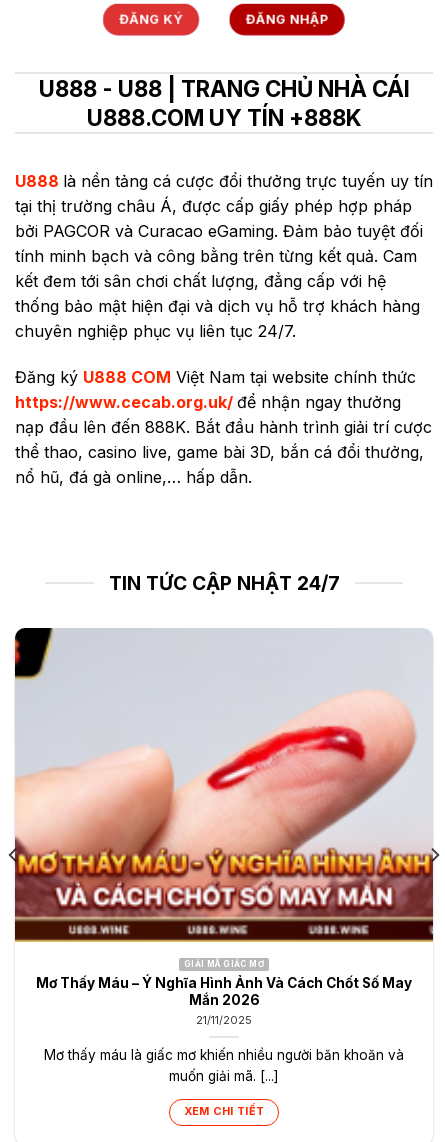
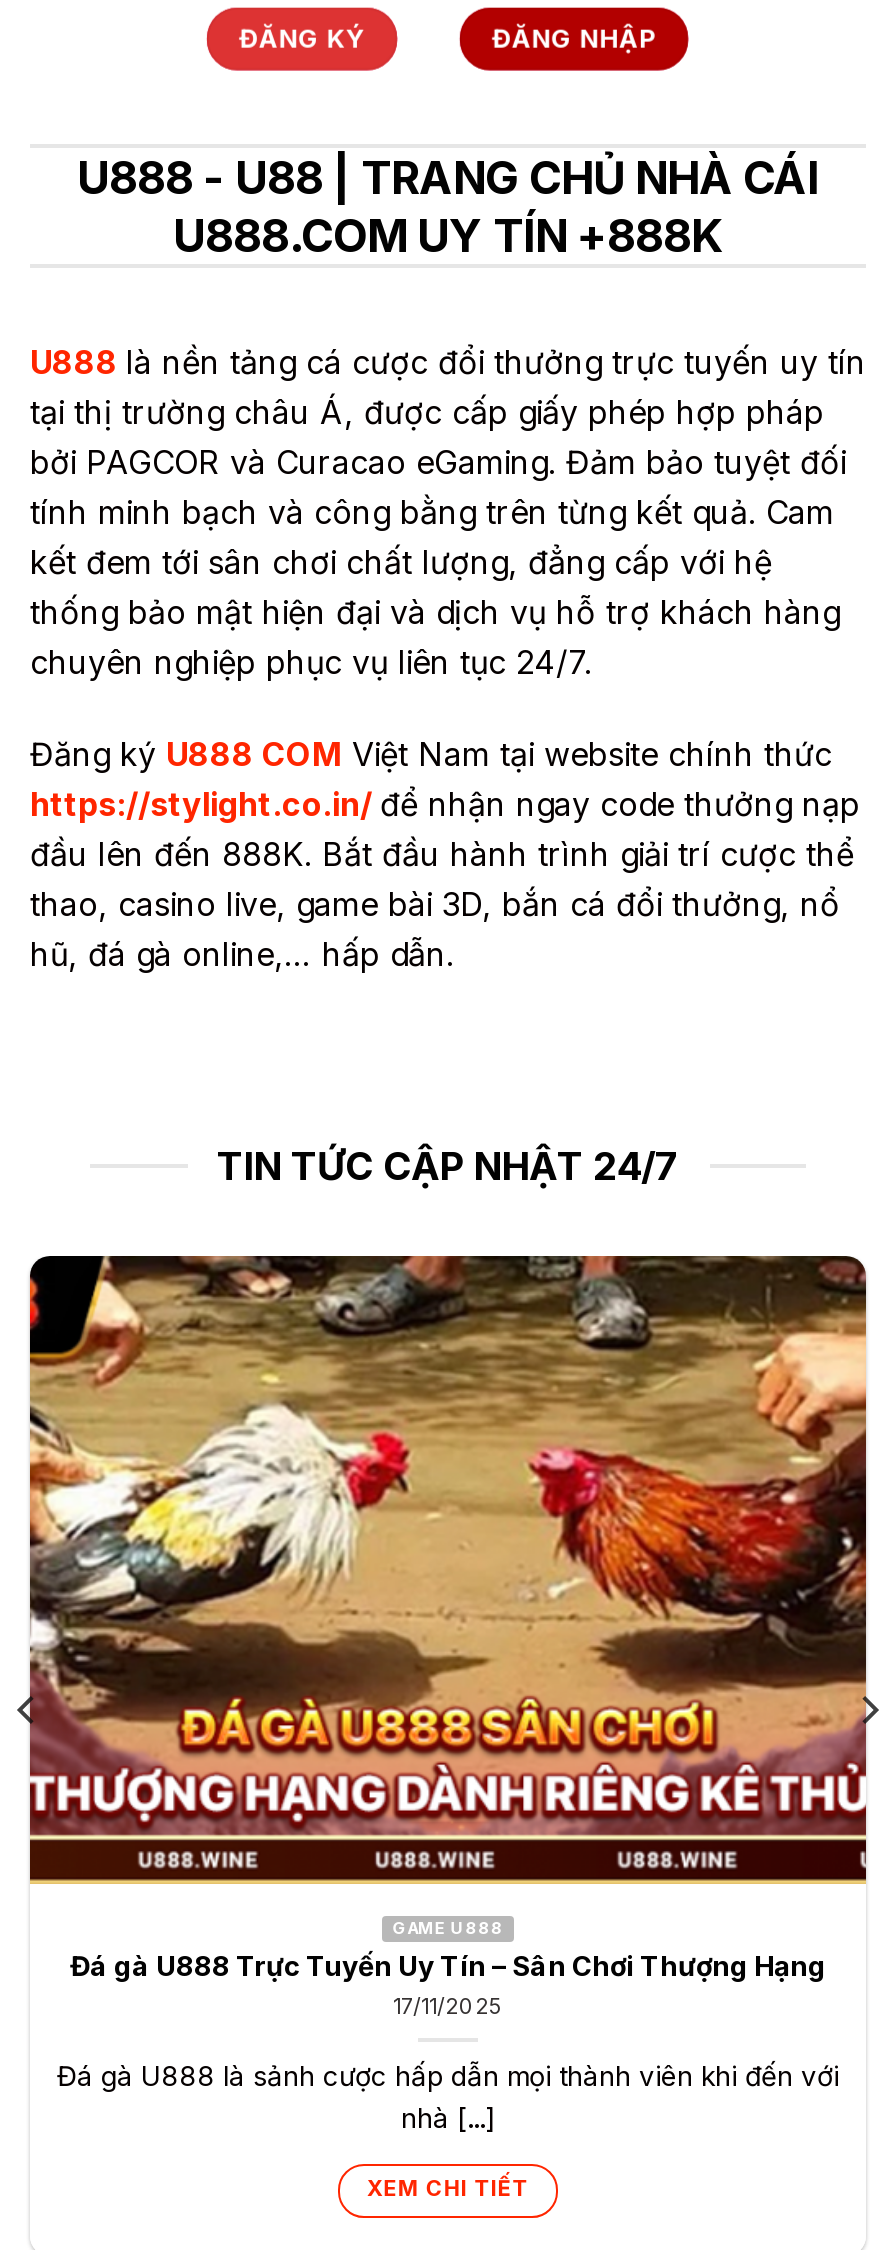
- https://www.cecab.org.uk/ để nhận ngay thưởng
- nạp đầu lên đến 888K. Bắt đầu hành trình giải trí cược
- thể thao, casino live, game bài 3D, bắn cá đổi thưởng,
- nổ hũ, đá gà online,… hấp dẫn.
+ https://stylight.co.in/ để nhận ngay code thưởng nạp
+ đầu lên đến 888K. Bắt đầu hành trình giải trí cược thể
+ thao, casino live, game bài 3D, bắn cá đổi thưởng, nổ
+ hũ, đá gà online,… hấp dẫn.

- [image]
- GIẢI MÃ GIẤC MƠ
- Mơ Thấy Máu – Ý Nghĩa Hình Ảnh Và Cách Chốt Số May
- Mắn 2026
- 21/11/2025
+ [image]
+ GAME U888
+ Đá gà U888 Trực Tuyến Uy Tín – Sân Chơi Thượng Hạng
+ 17/11/2025

- Mơ thấy máu là giấc mơ khiến nhiều người băn khoăn và
- muốn giải mã. [...]
+ Đá gà U888 là sảnh cược hấp dẫn mọi thành viên khi đến với
+ nhà [...]
